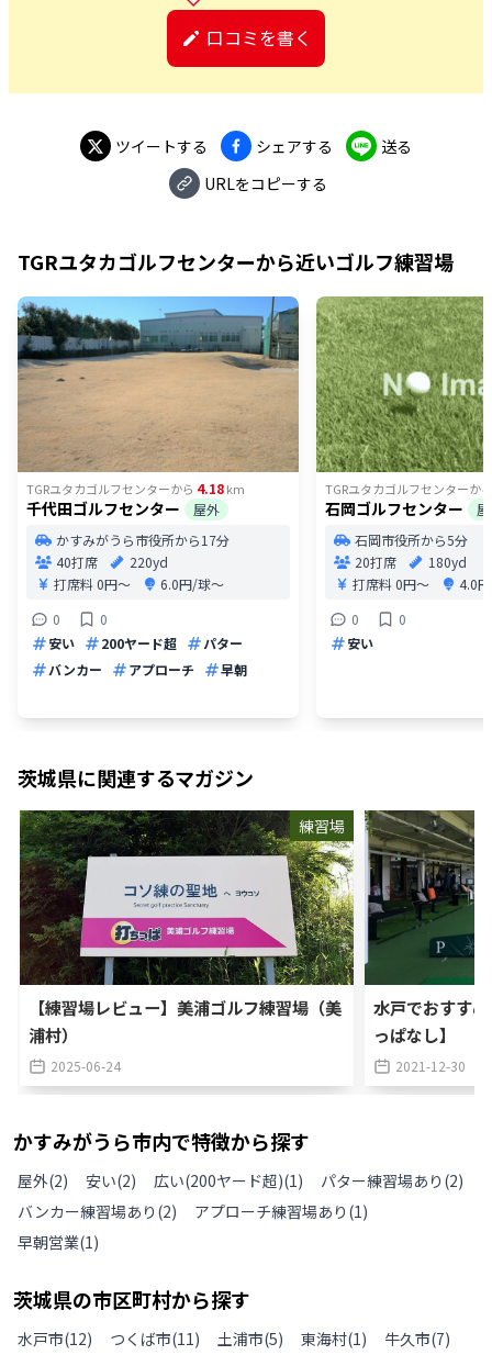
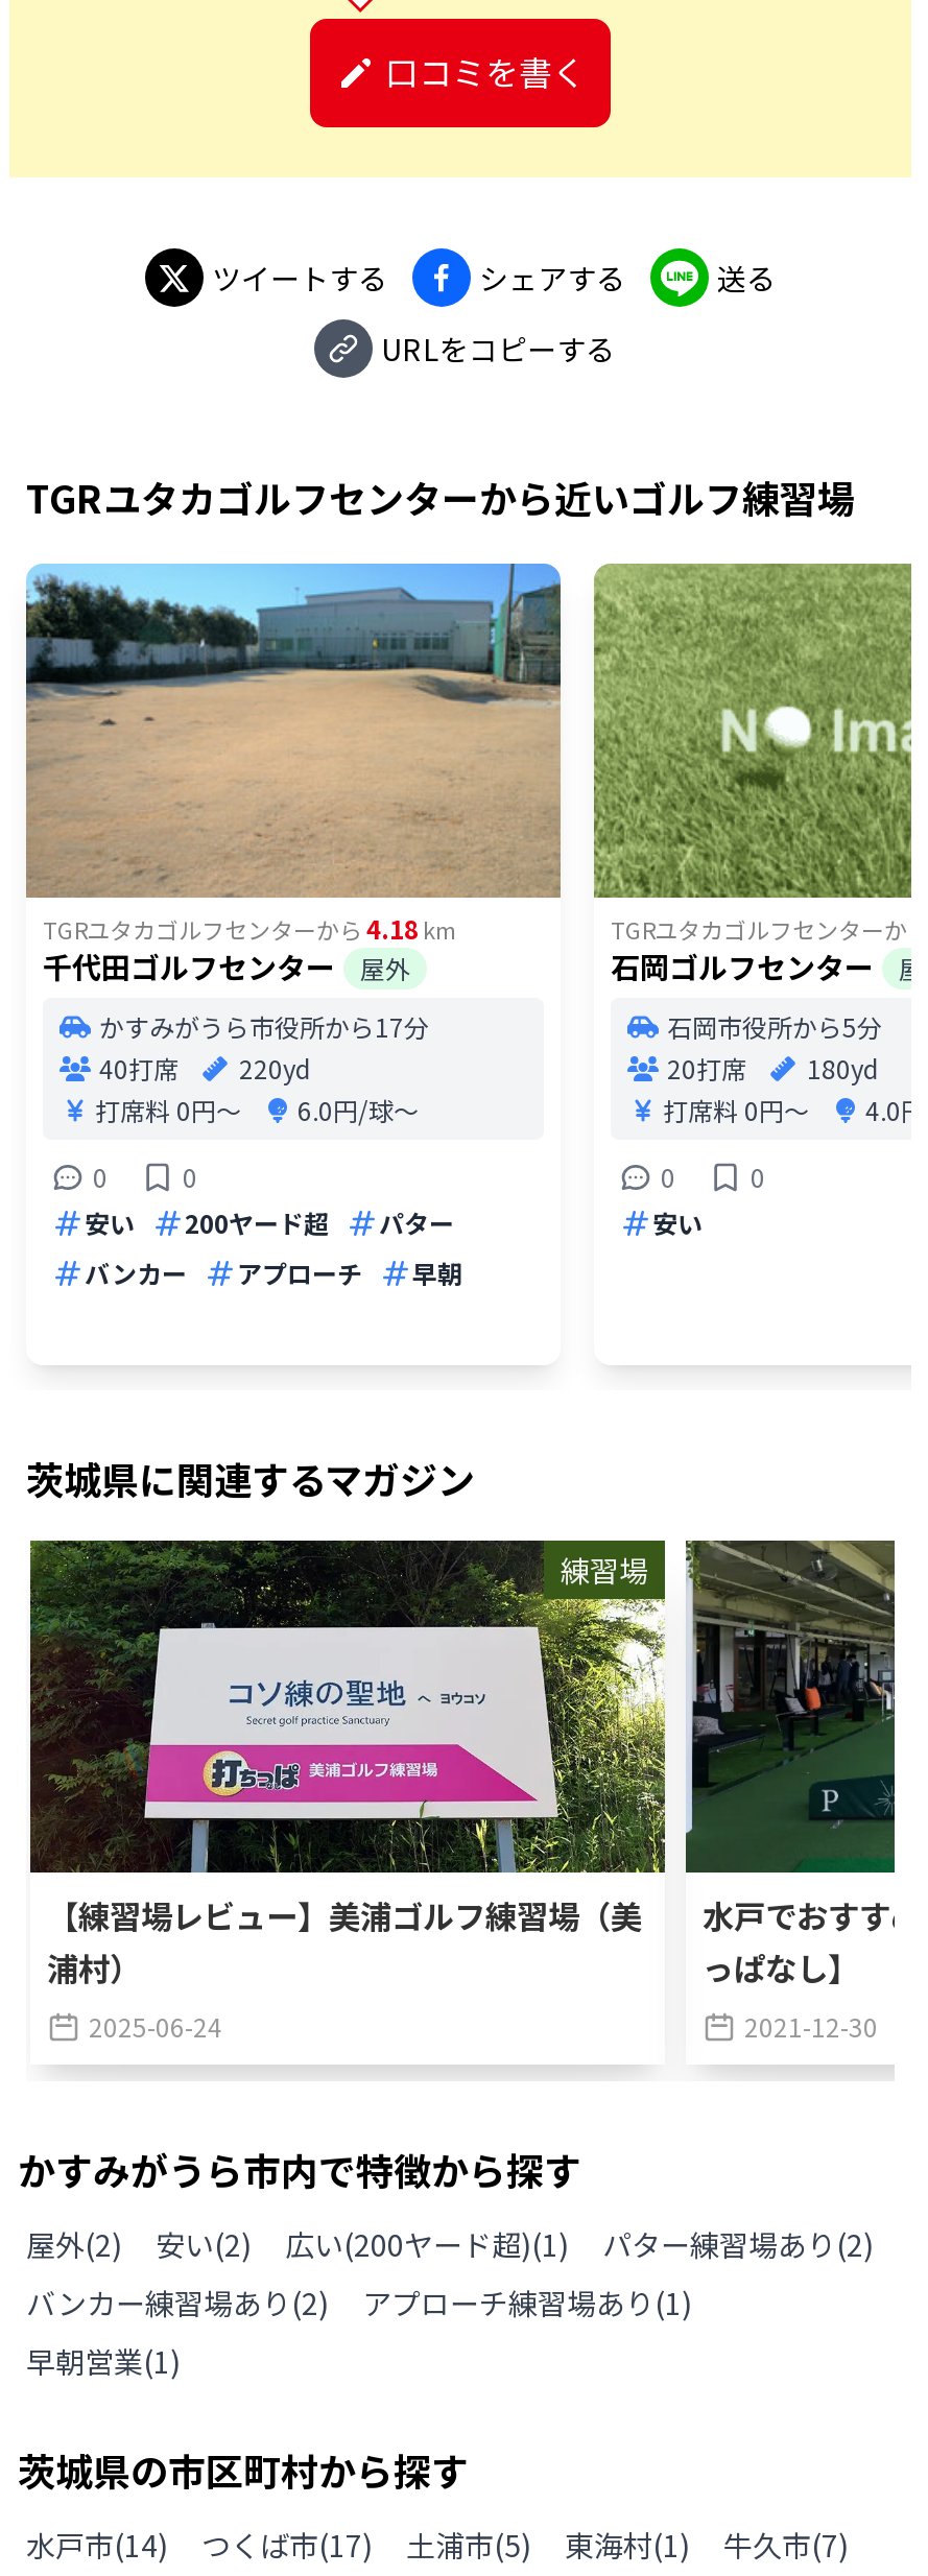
- 水戸市(12)
+ 水戸市(14)

- つくば市(11)
+ つくば市(17)
